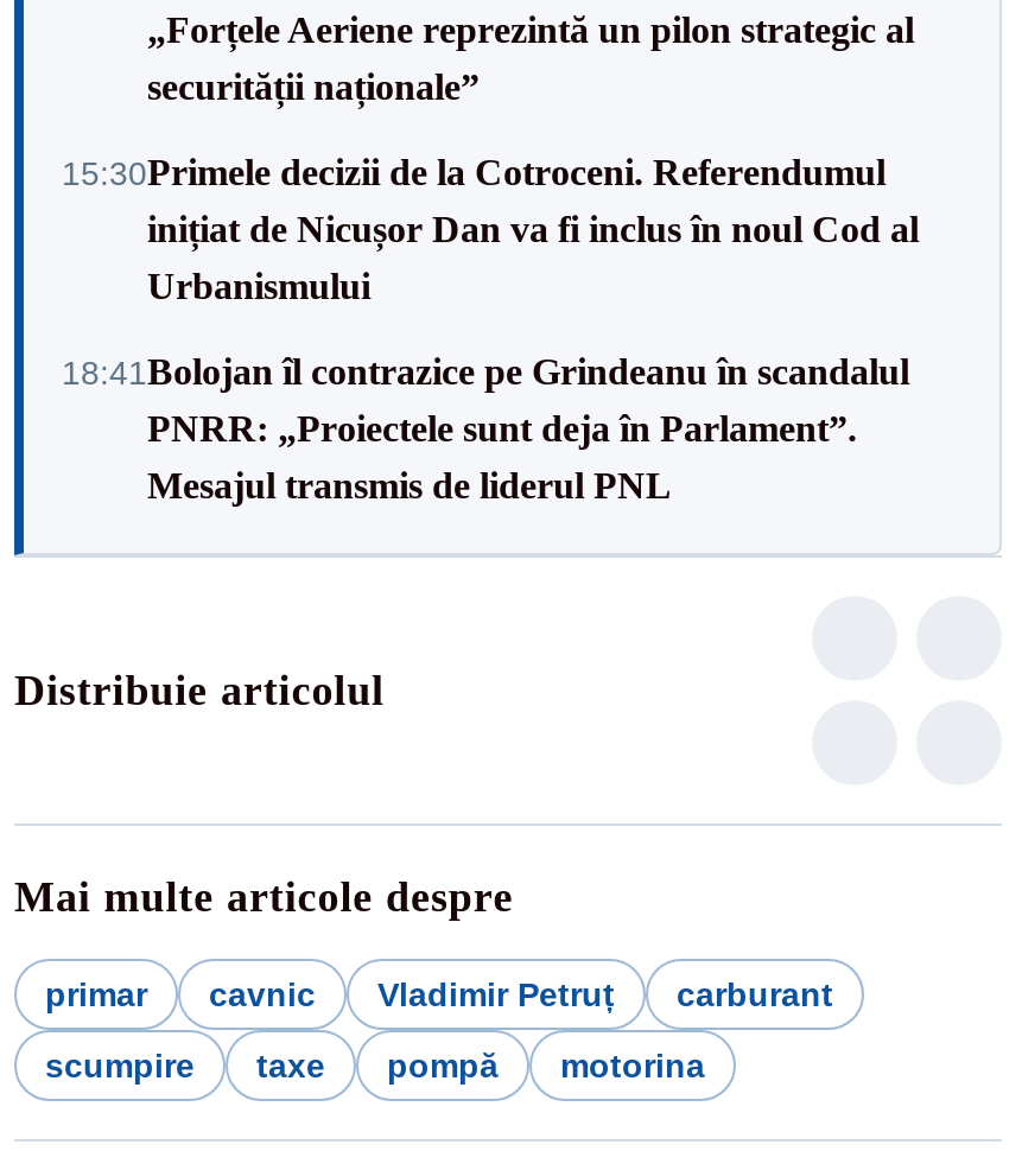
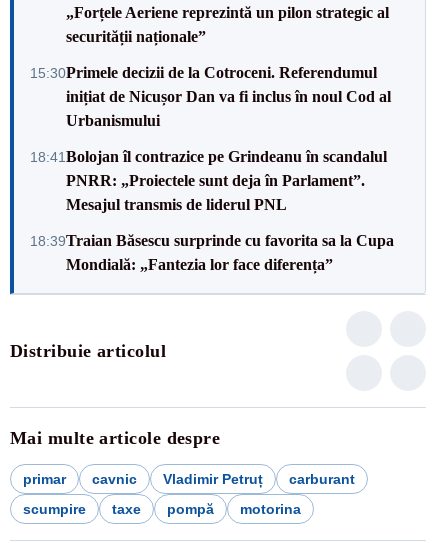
+ 18:39Traian Băsescu surprinde cu favorita sa la Cupa
+ Mondială: „Fantezia lor face diferența”
